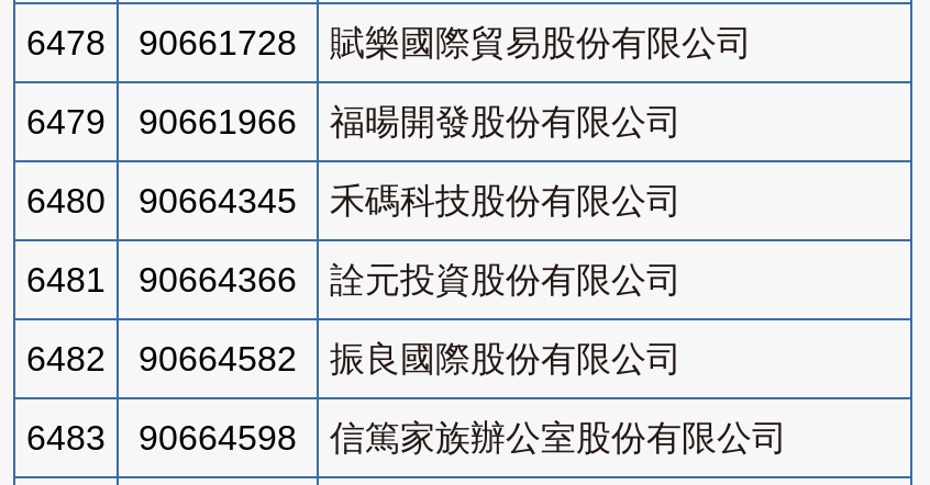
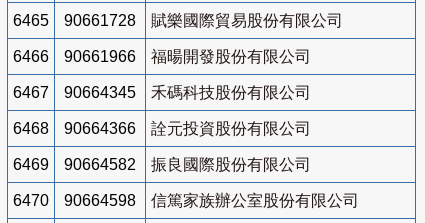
- 6478 90661728 賦樂國際貿易股份有限公司
+ 6465 90661728 賦樂國際貿易股份有限公司

- 6479 90661966 福暘開發股份有限公司
+ 6466 90661966 福暘開發股份有限公司

- 6480 90664345 禾碼科技股份有限公司
+ 6467 90664345 禾碼科技股份有限公司

- 6481 90664366 詮元投資股份有限公司
+ 6468 90664366 詮元投資股份有限公司

- 6482 90664582 振良國際股份有限公司
+ 6469 90664582 振良國際股份有限公司

- 6483 90664598 信篤家族辦公室股份有限公司
+ 6470 90664598 信篤家族辦公室股份有限公司
